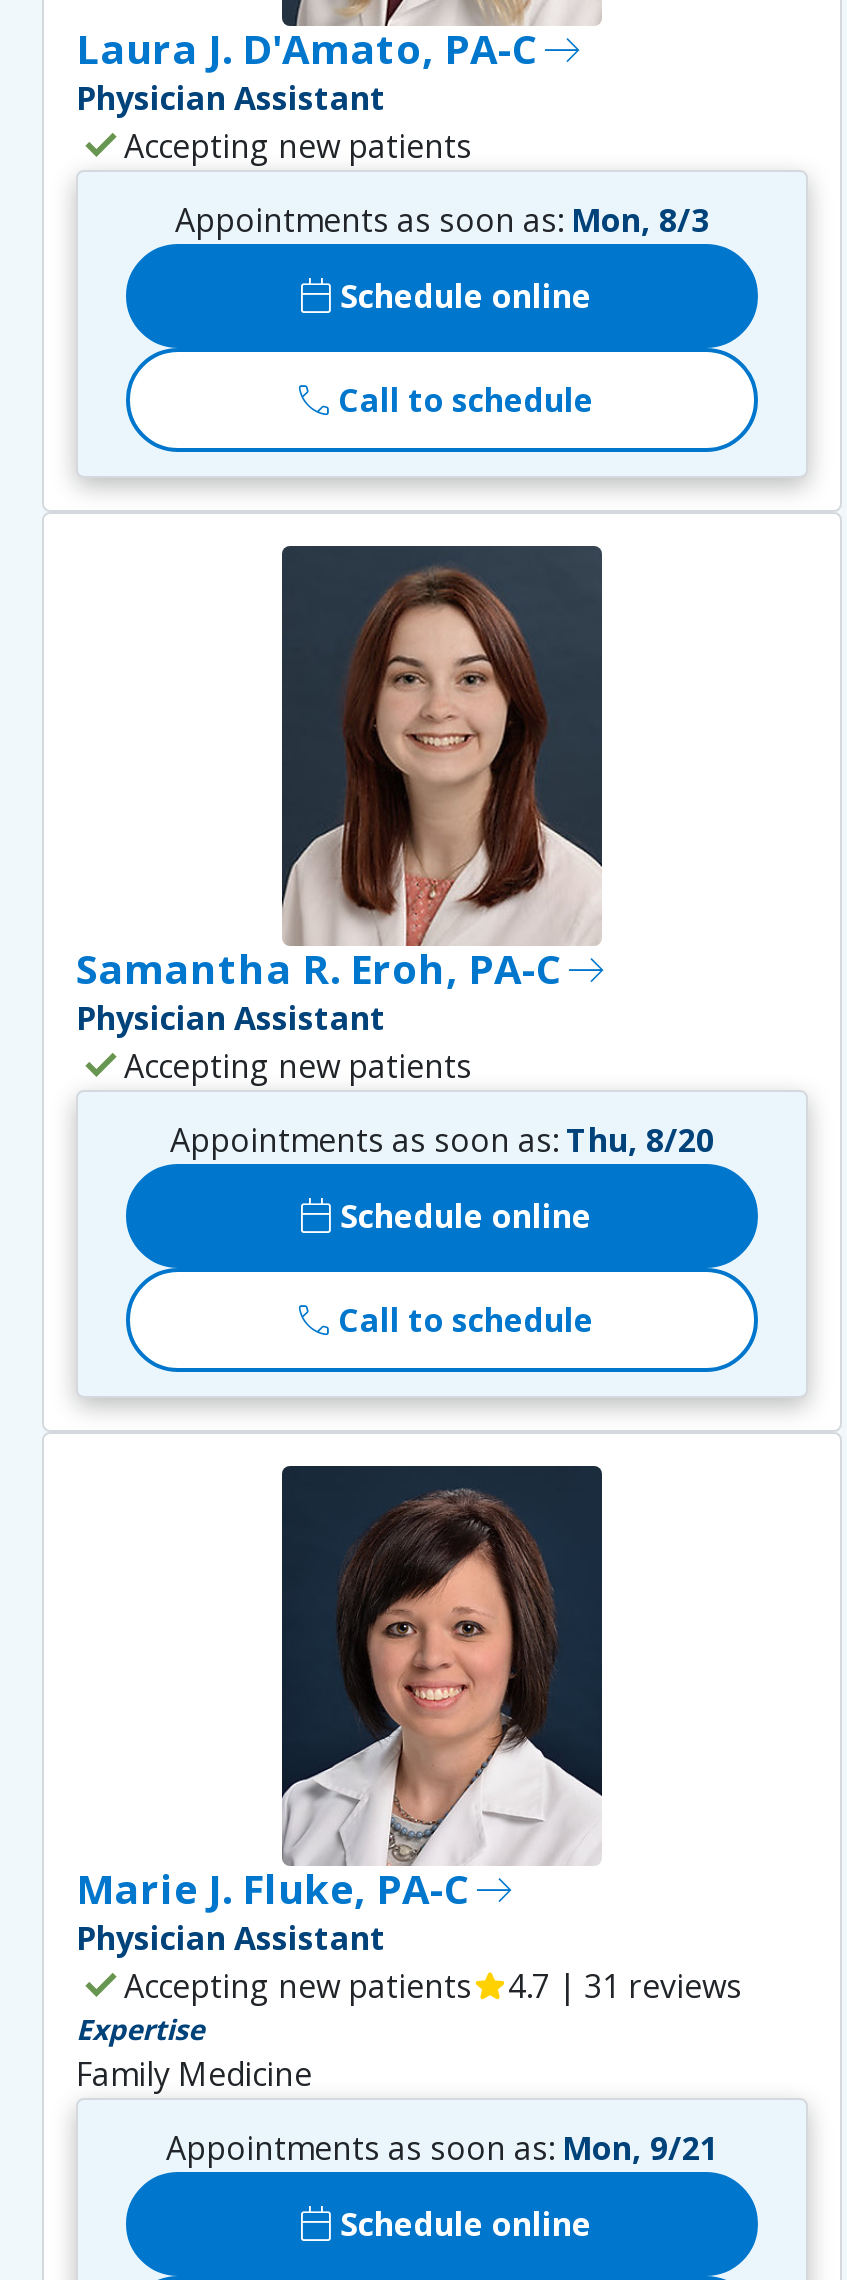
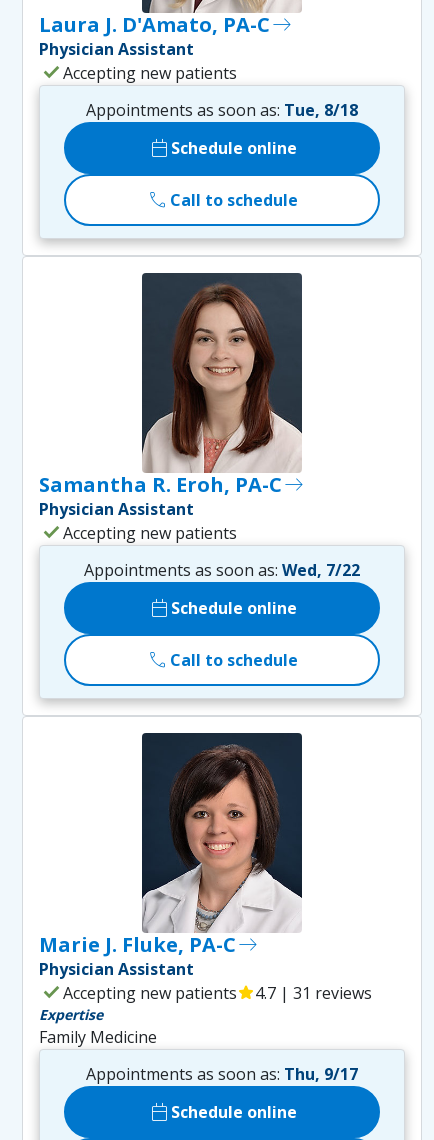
- Appointments as soon as: Mon, 8/3
+ Appointments as soon as: Tue, 8/18

- Appointments as soon as: Thu, 8/20
+ Appointments as soon as: Wed, 7/22

- Appointments as soon as: Mon, 9/21
+ Appointments as soon as: Thu, 9/17
